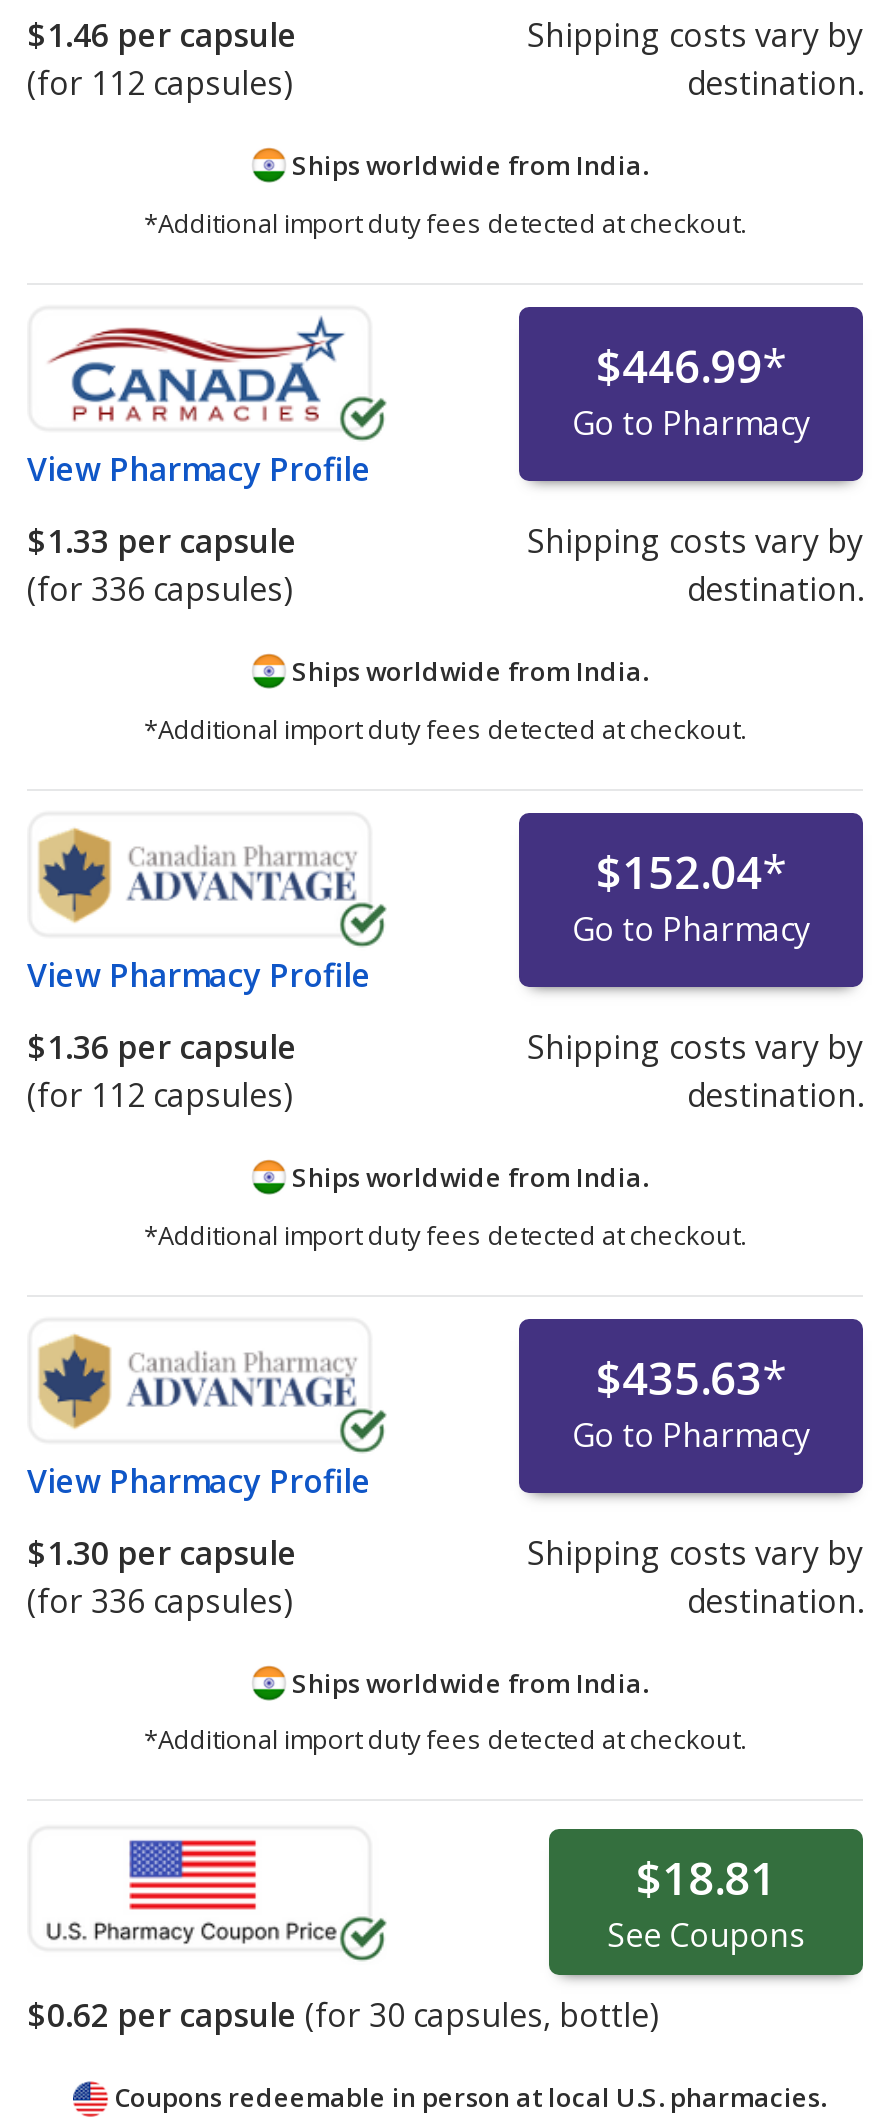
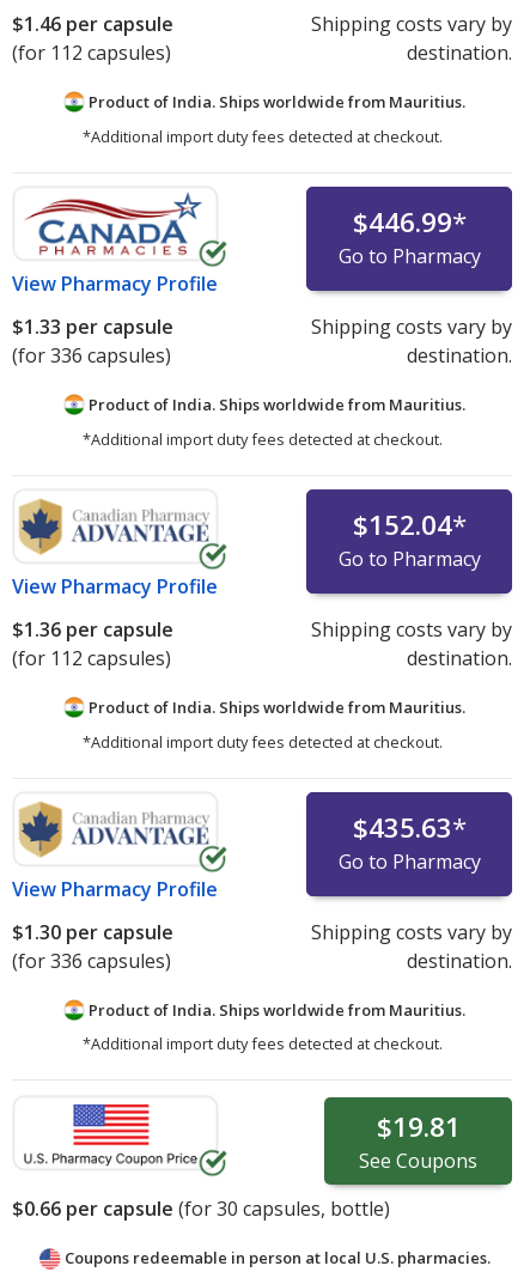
- Ships worldwide from India.
+ Product of India. Ships worldwide from Mauritius.

- Ships worldwide from India.
+ Product of India. Ships worldwide from Mauritius.

- Ships worldwide from India.
+ Product of India. Ships worldwide from Mauritius.

- Ships worldwide from India.
+ Product of India. Ships worldwide from Mauritius.

- $18.81
+ $19.81

- $0.62 per capsule (for 30 capsules, bottle)
+ $0.66 per capsule (for 30 capsules, bottle)
